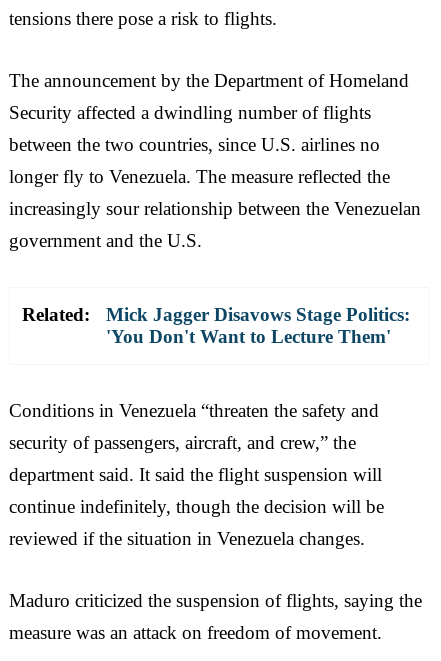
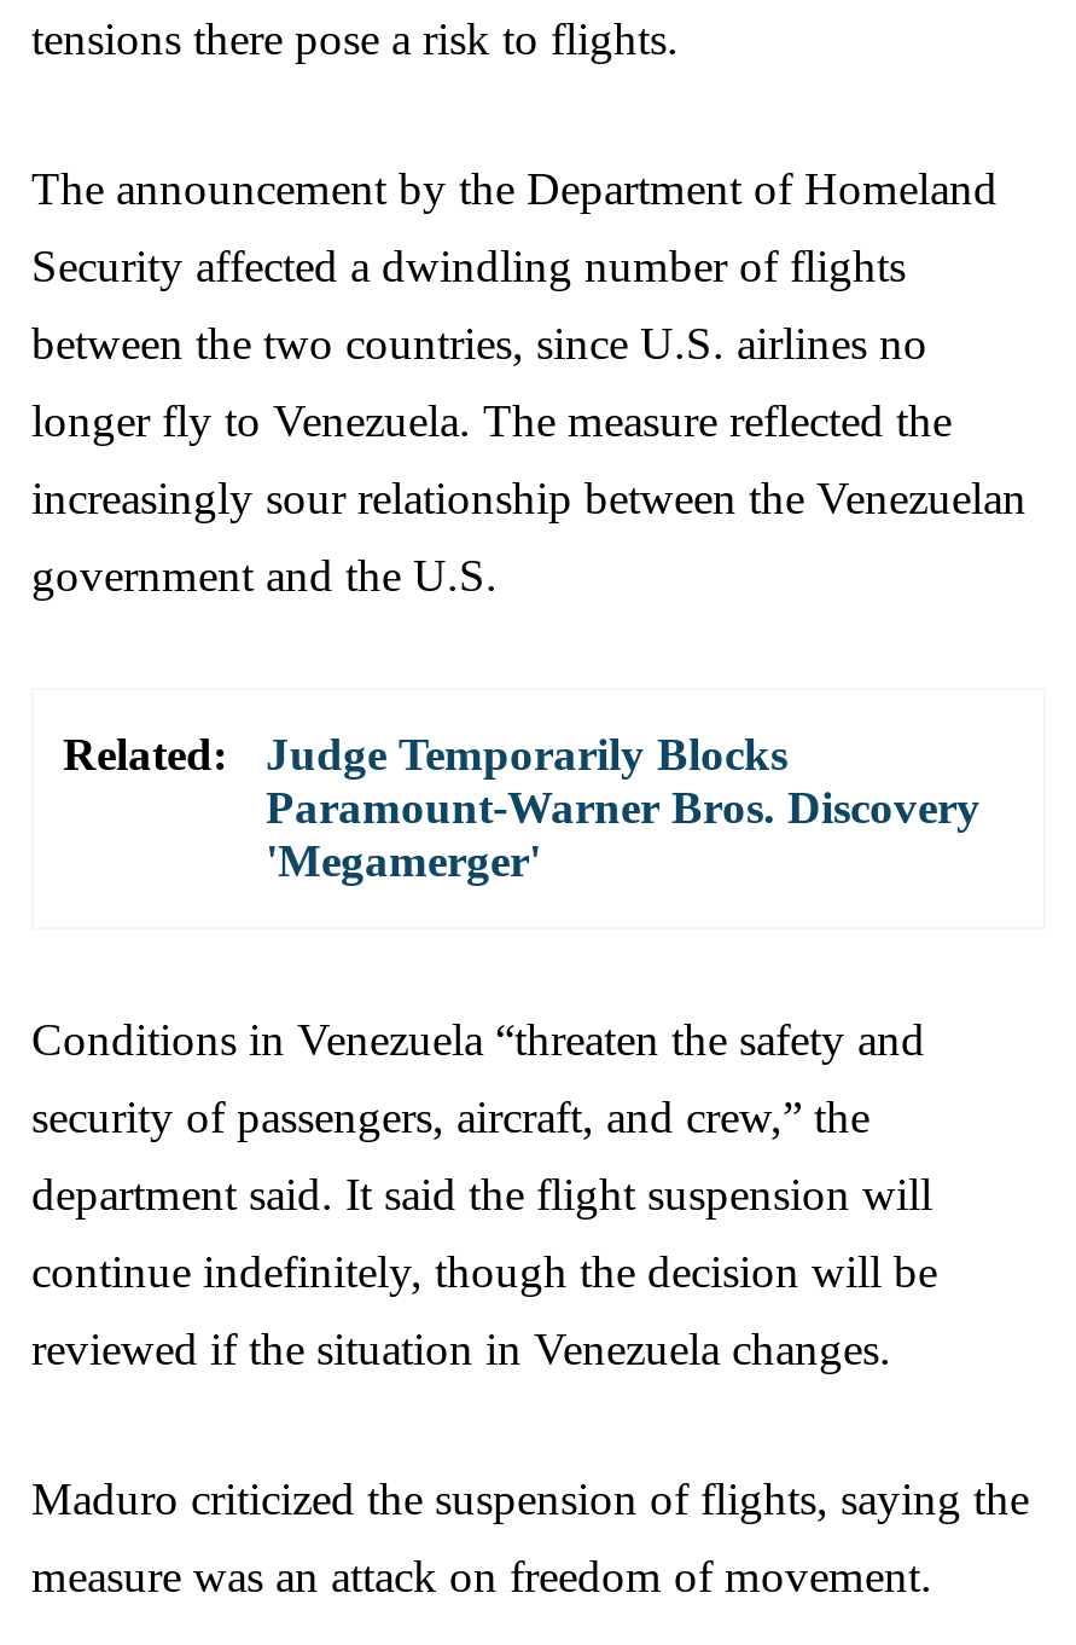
- Mick Jagger Disavows Stage Politics:
- 'You Don't Want to Lecture Them'
+ Judge Temporarily Blocks
+ Paramount-Warner Bros. Discovery
+ 'Megamerger'
